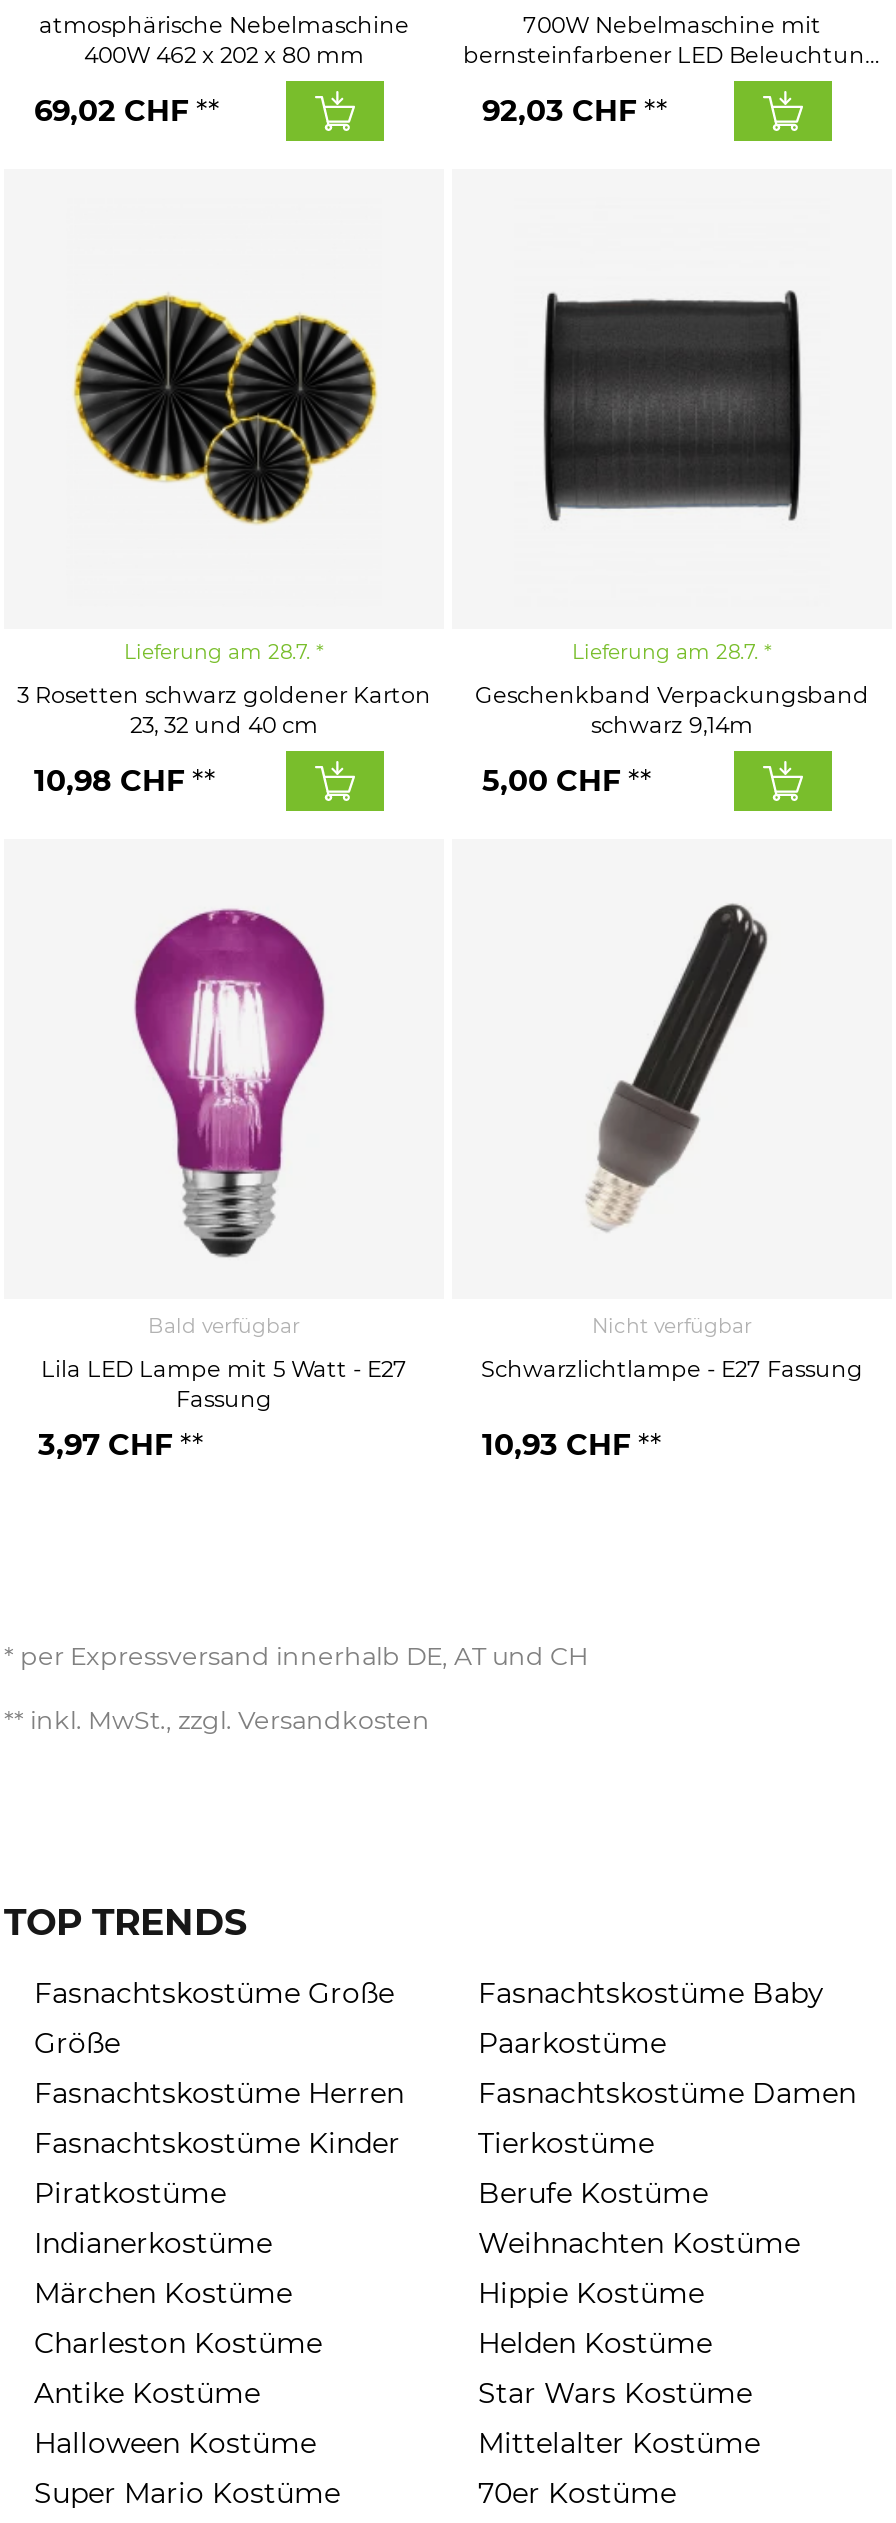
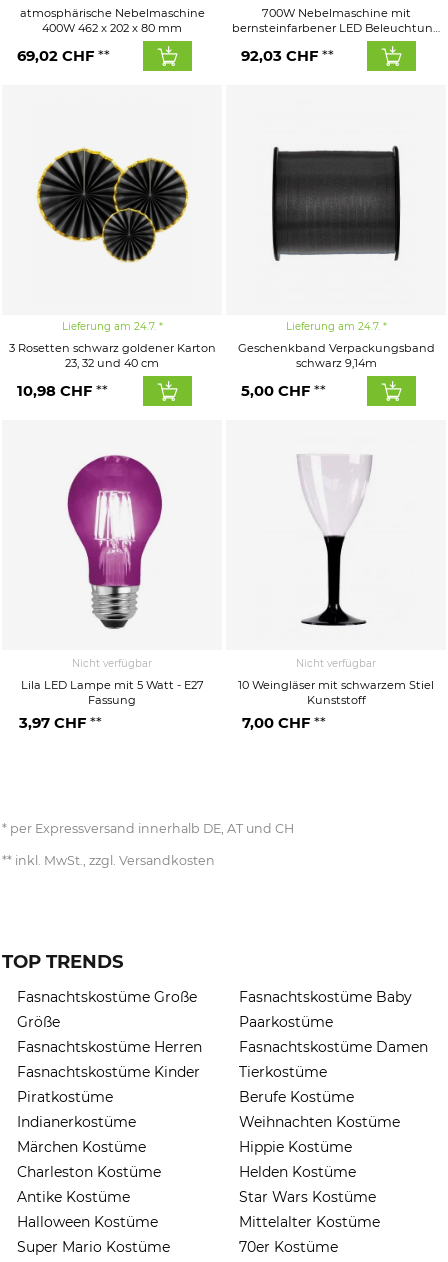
- Lieferung am 28.7.
+ Lieferung am 24.7.

- Lieferung am 28.7.
+ Lieferung am 24.7.

- [image]
+ [image]

- Bald verfügbar
+ Nicht verfügbar

- Schwarzlichtlampe - E27 Fassung
- 10,93 CHF
+ 10 Weingläser mit schwarzem Stiel
+ Kunststoff
+ 7,00 CHF
